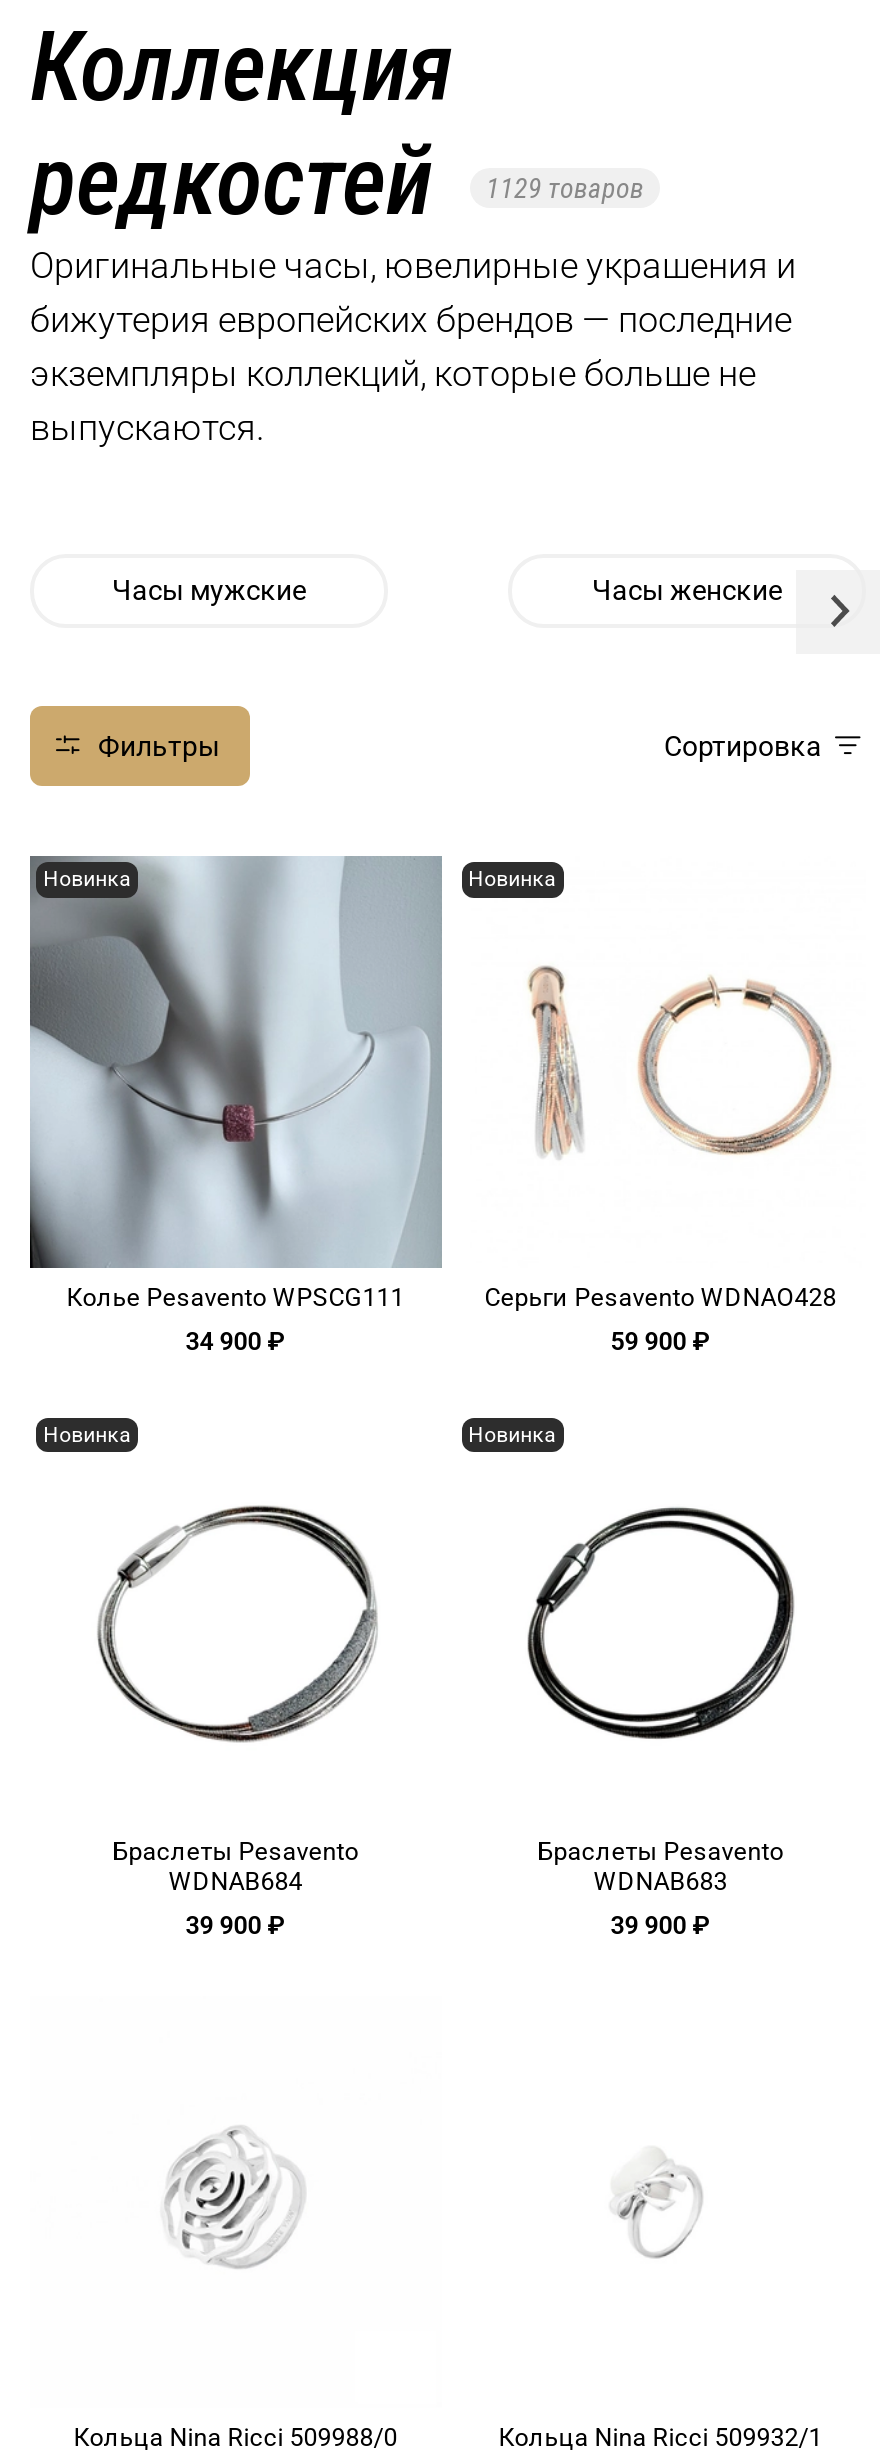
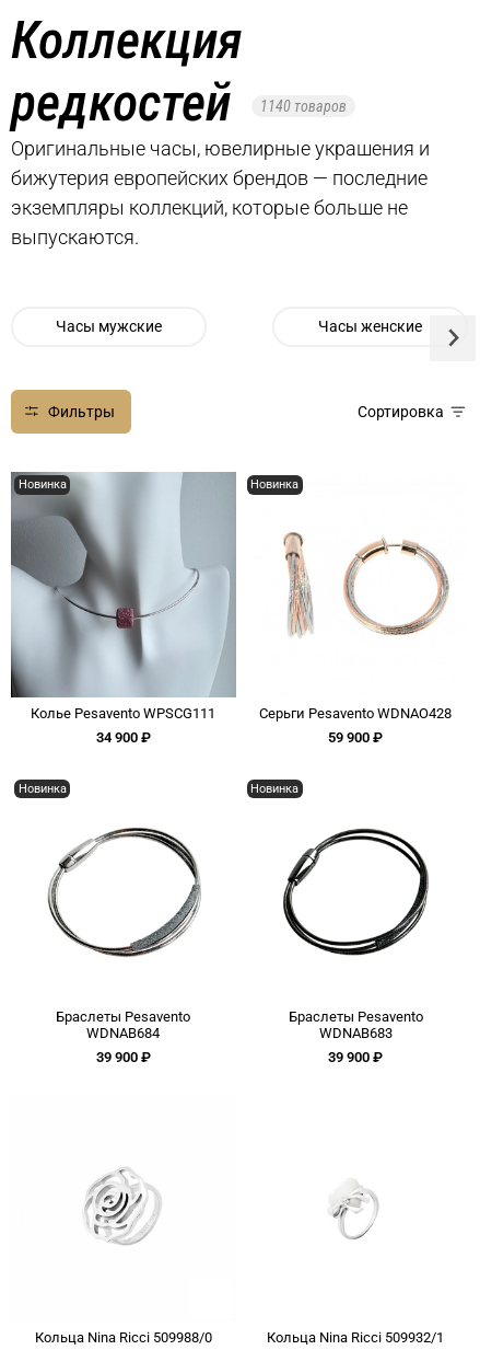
- редкостей 1129 товаров
+ редкостей 1140 товаров
